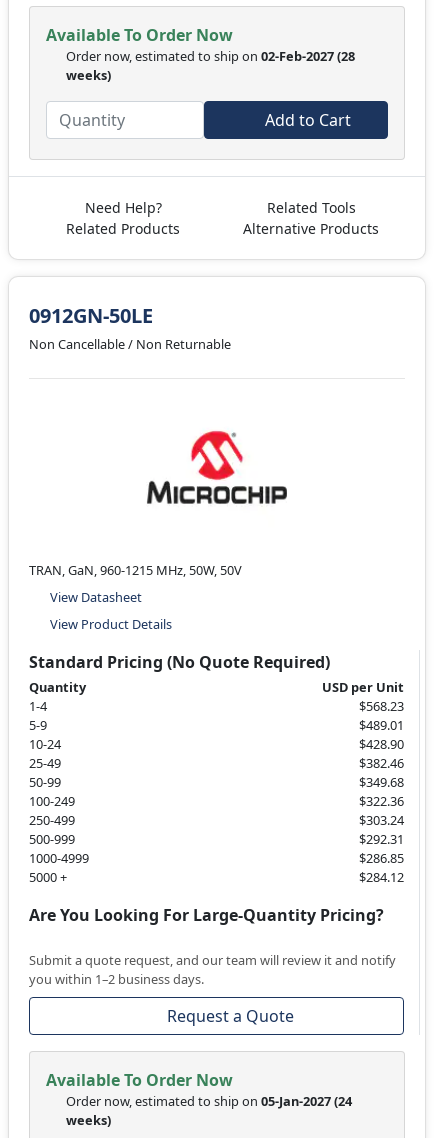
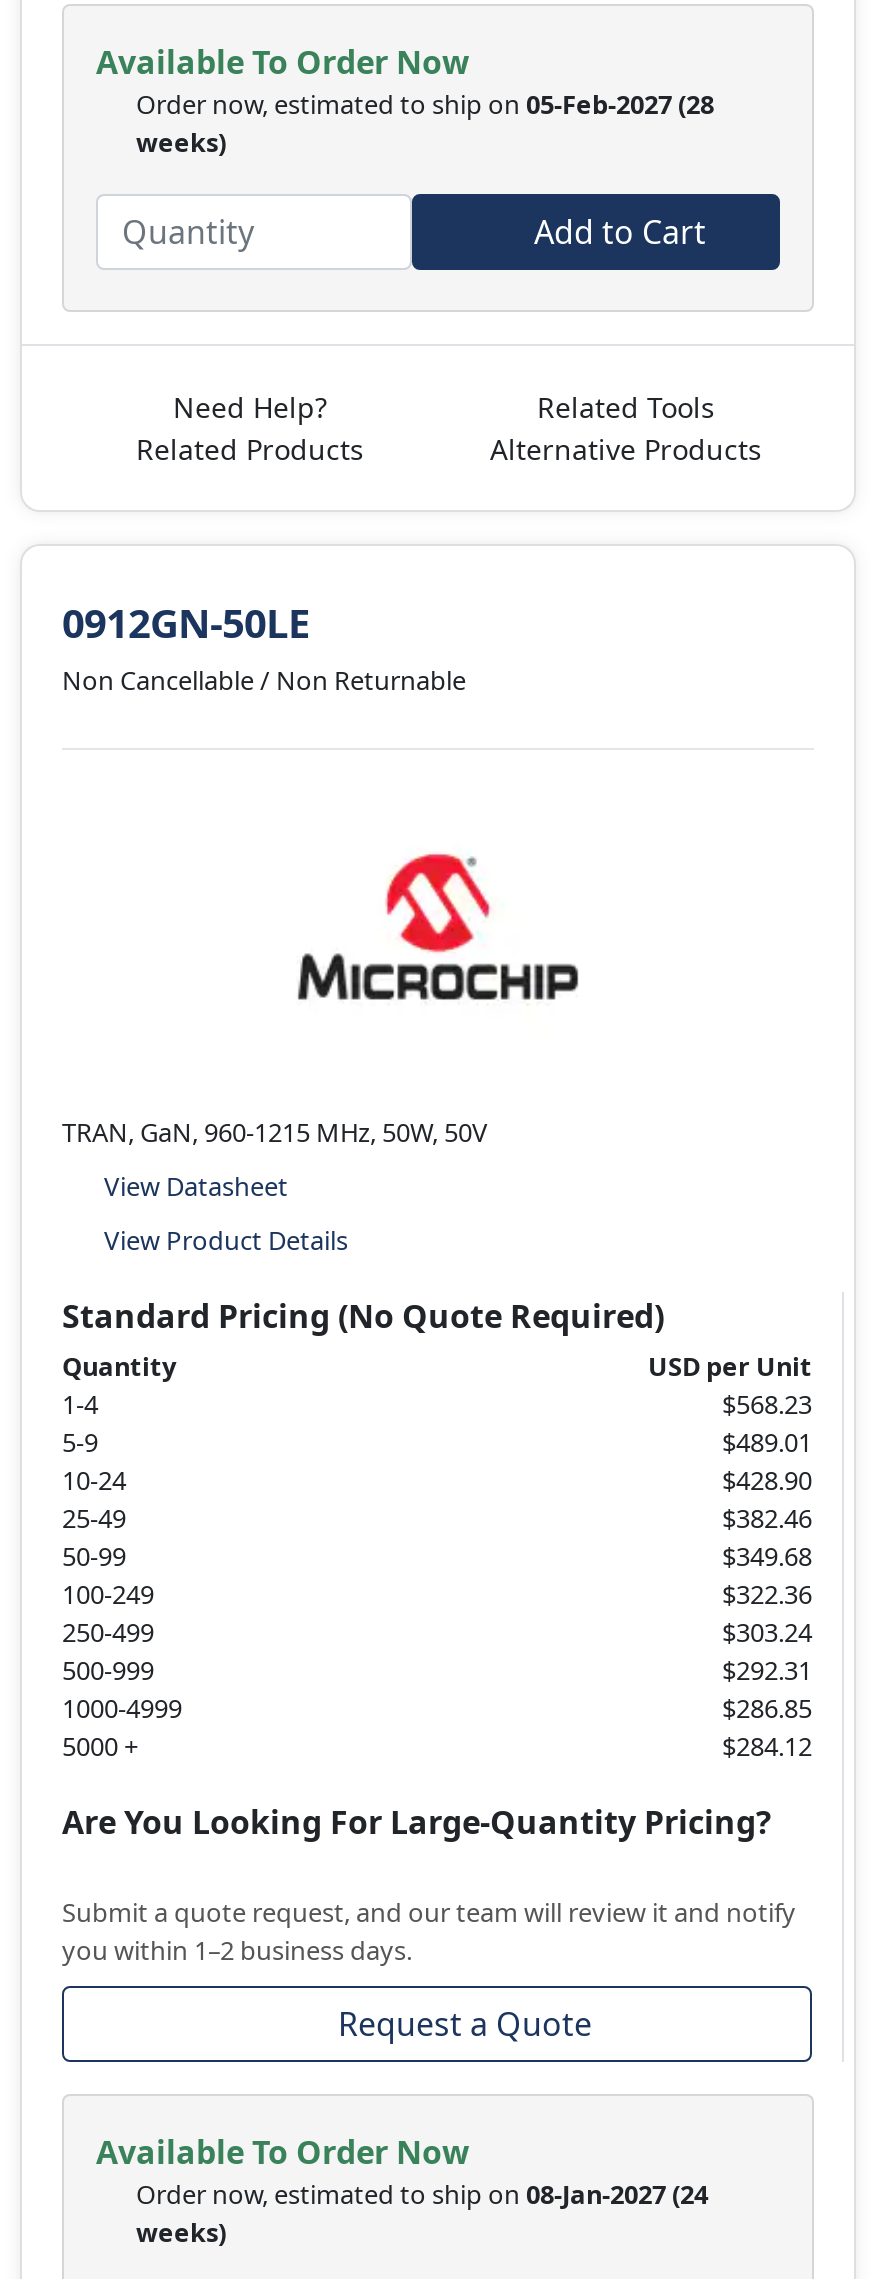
- Order now, estimated to ship on 02-Feb-2027 (28
+ Order now, estimated to ship on 05-Feb-2027 (28

- Order now, estimated to ship on 05-Jan-2027 (24
+ Order now, estimated to ship on 08-Jan-2027 (24
